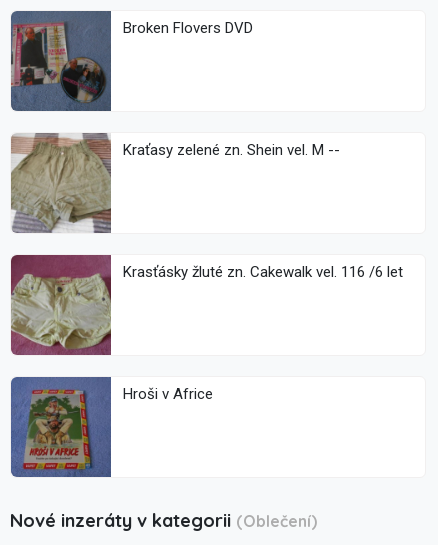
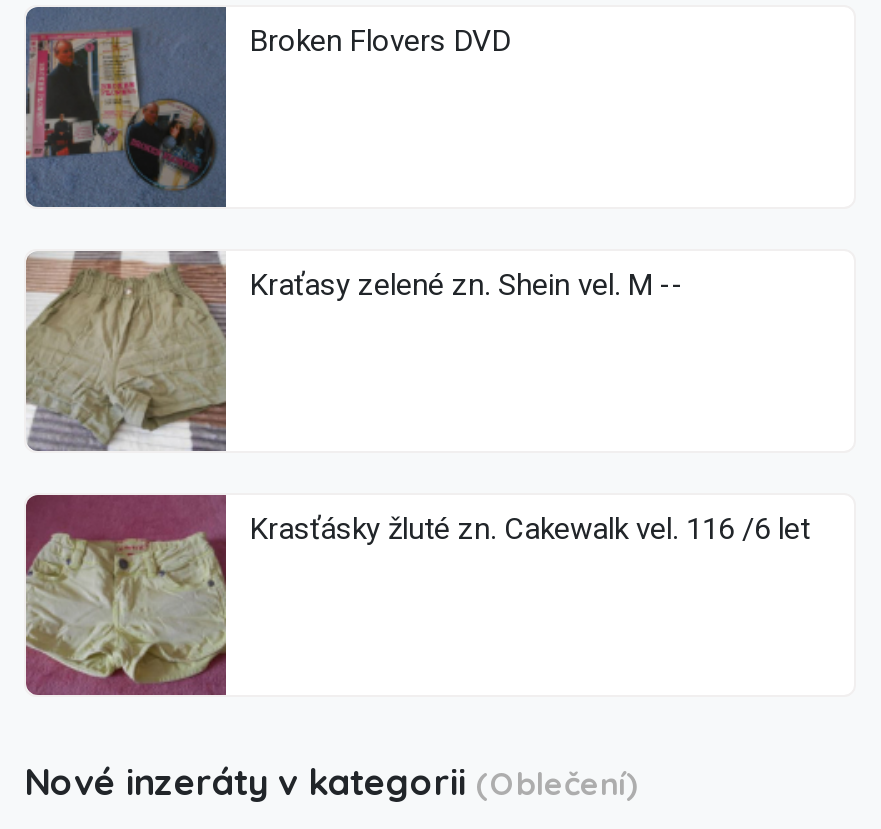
- [image]
- Hroši v Africe
